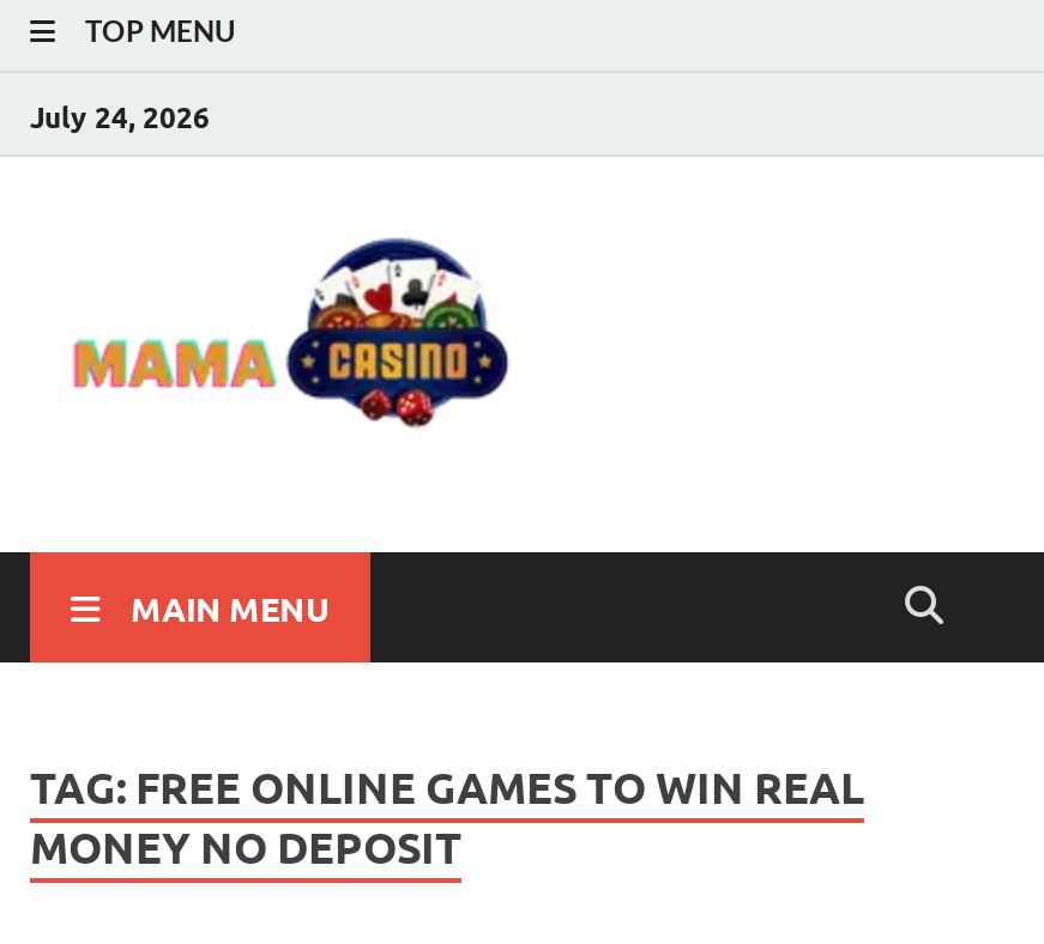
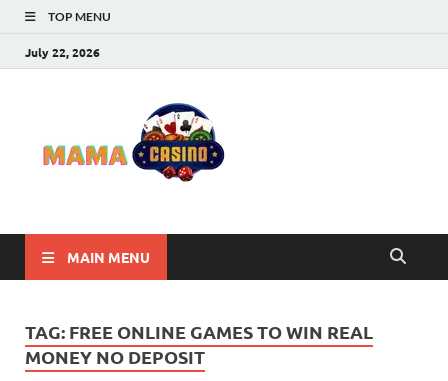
- July 24, 2026
+ July 22, 2026
